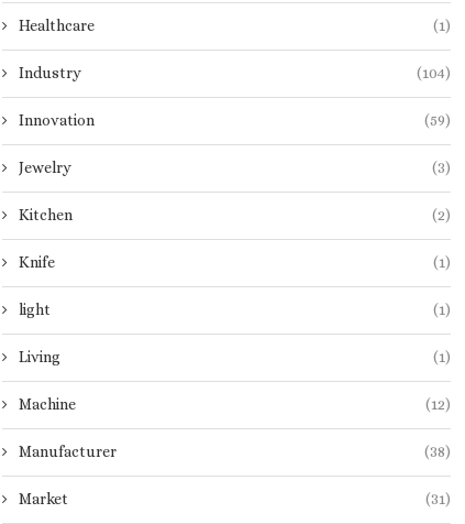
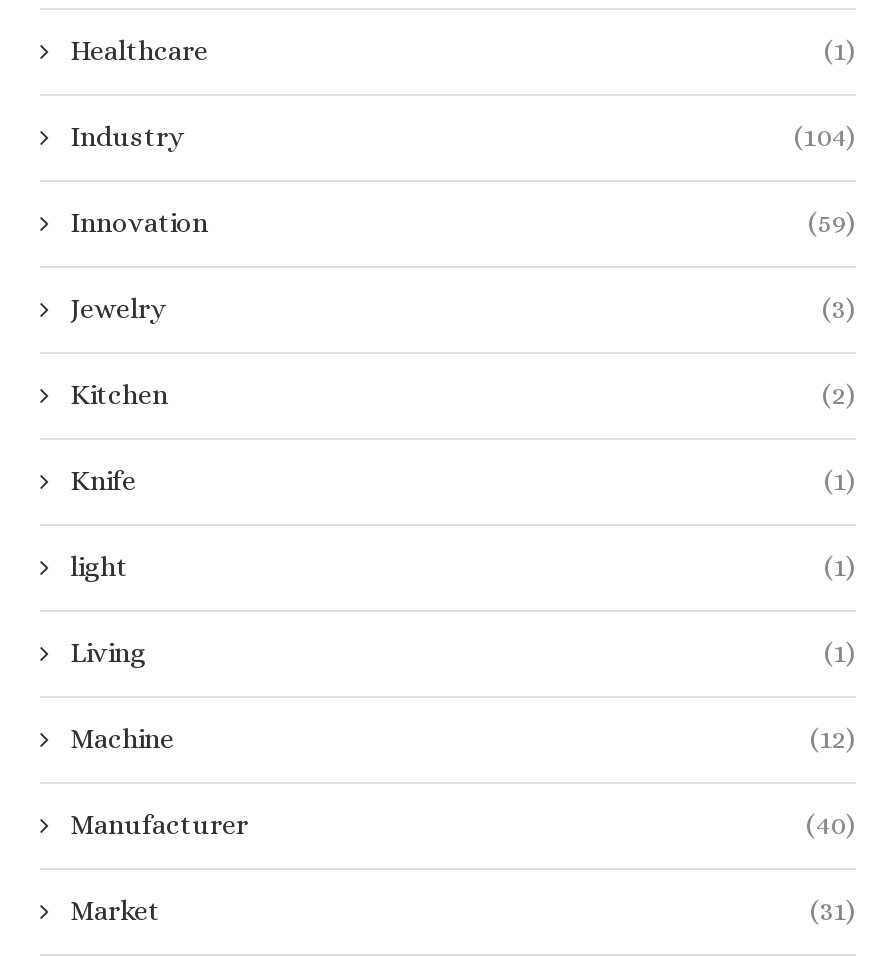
- (38)
+ (40)
